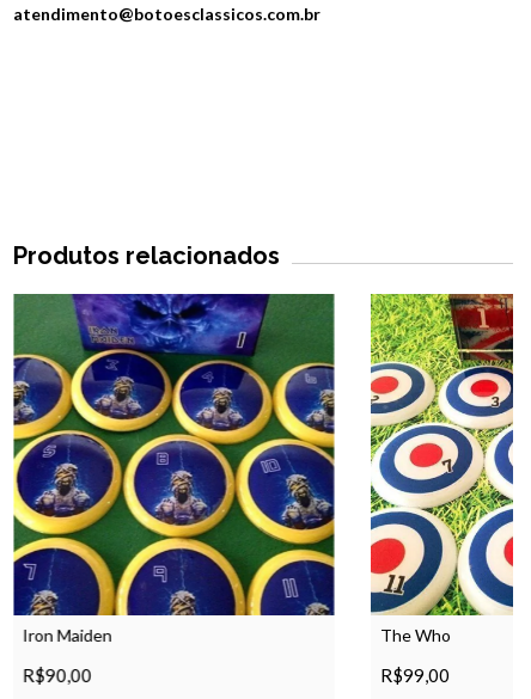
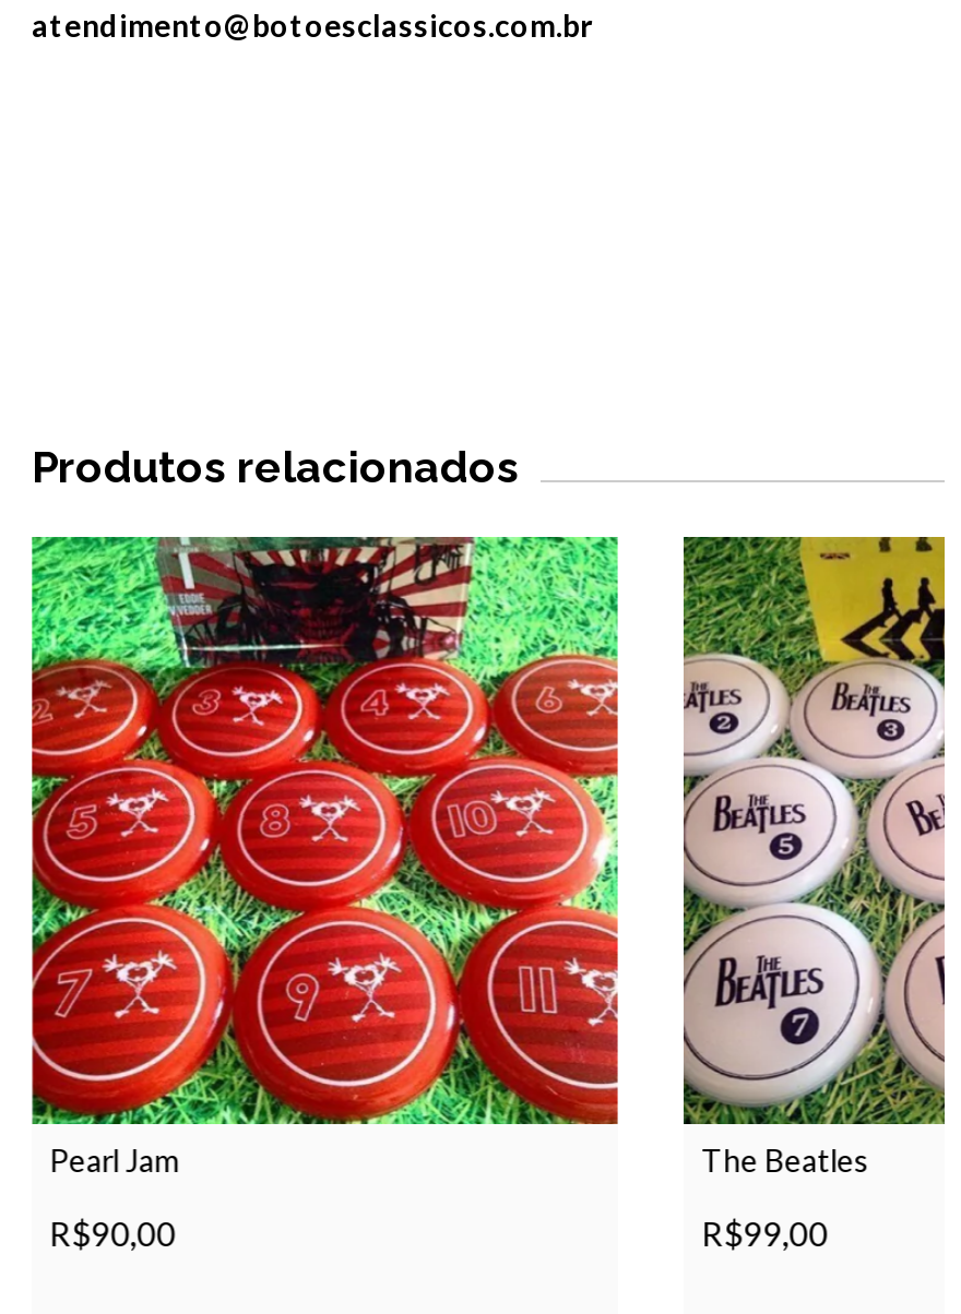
- [image]
- Iron Maiden
+ [image]
+ Pearl Jam

- [image]
- The Who
+ [image]
+ The Beatles
